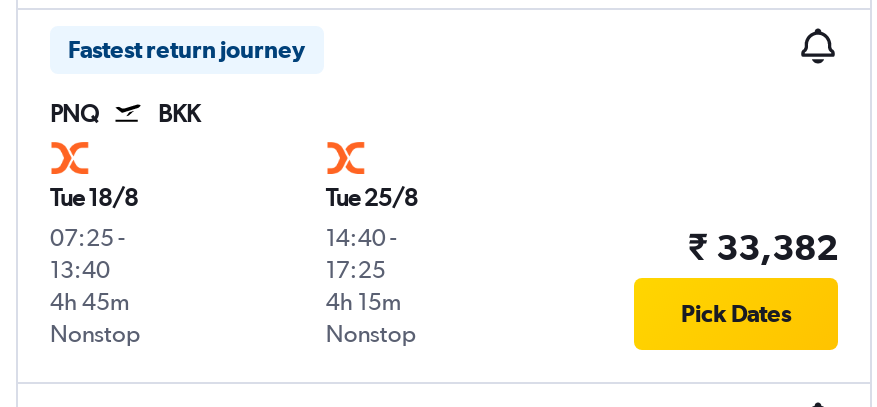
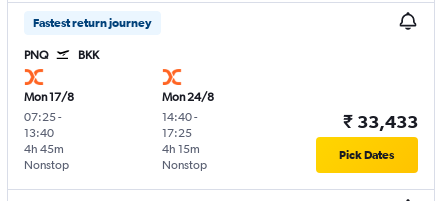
- Tue 18/8
+ Mon 17/8

- Tue 25/8
+ Mon 24/8

- ₹ 33,382
+ ₹ 33,433
